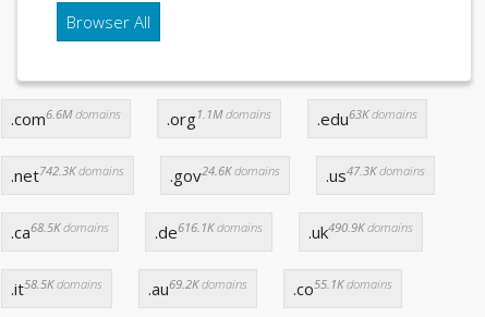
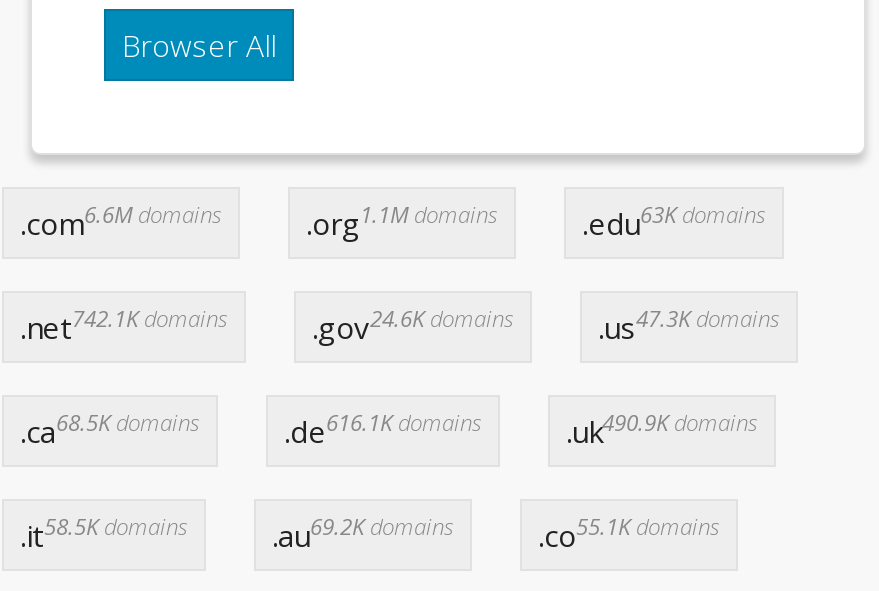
- .net742.3Kdomains
+ .net742.1Kdomains
